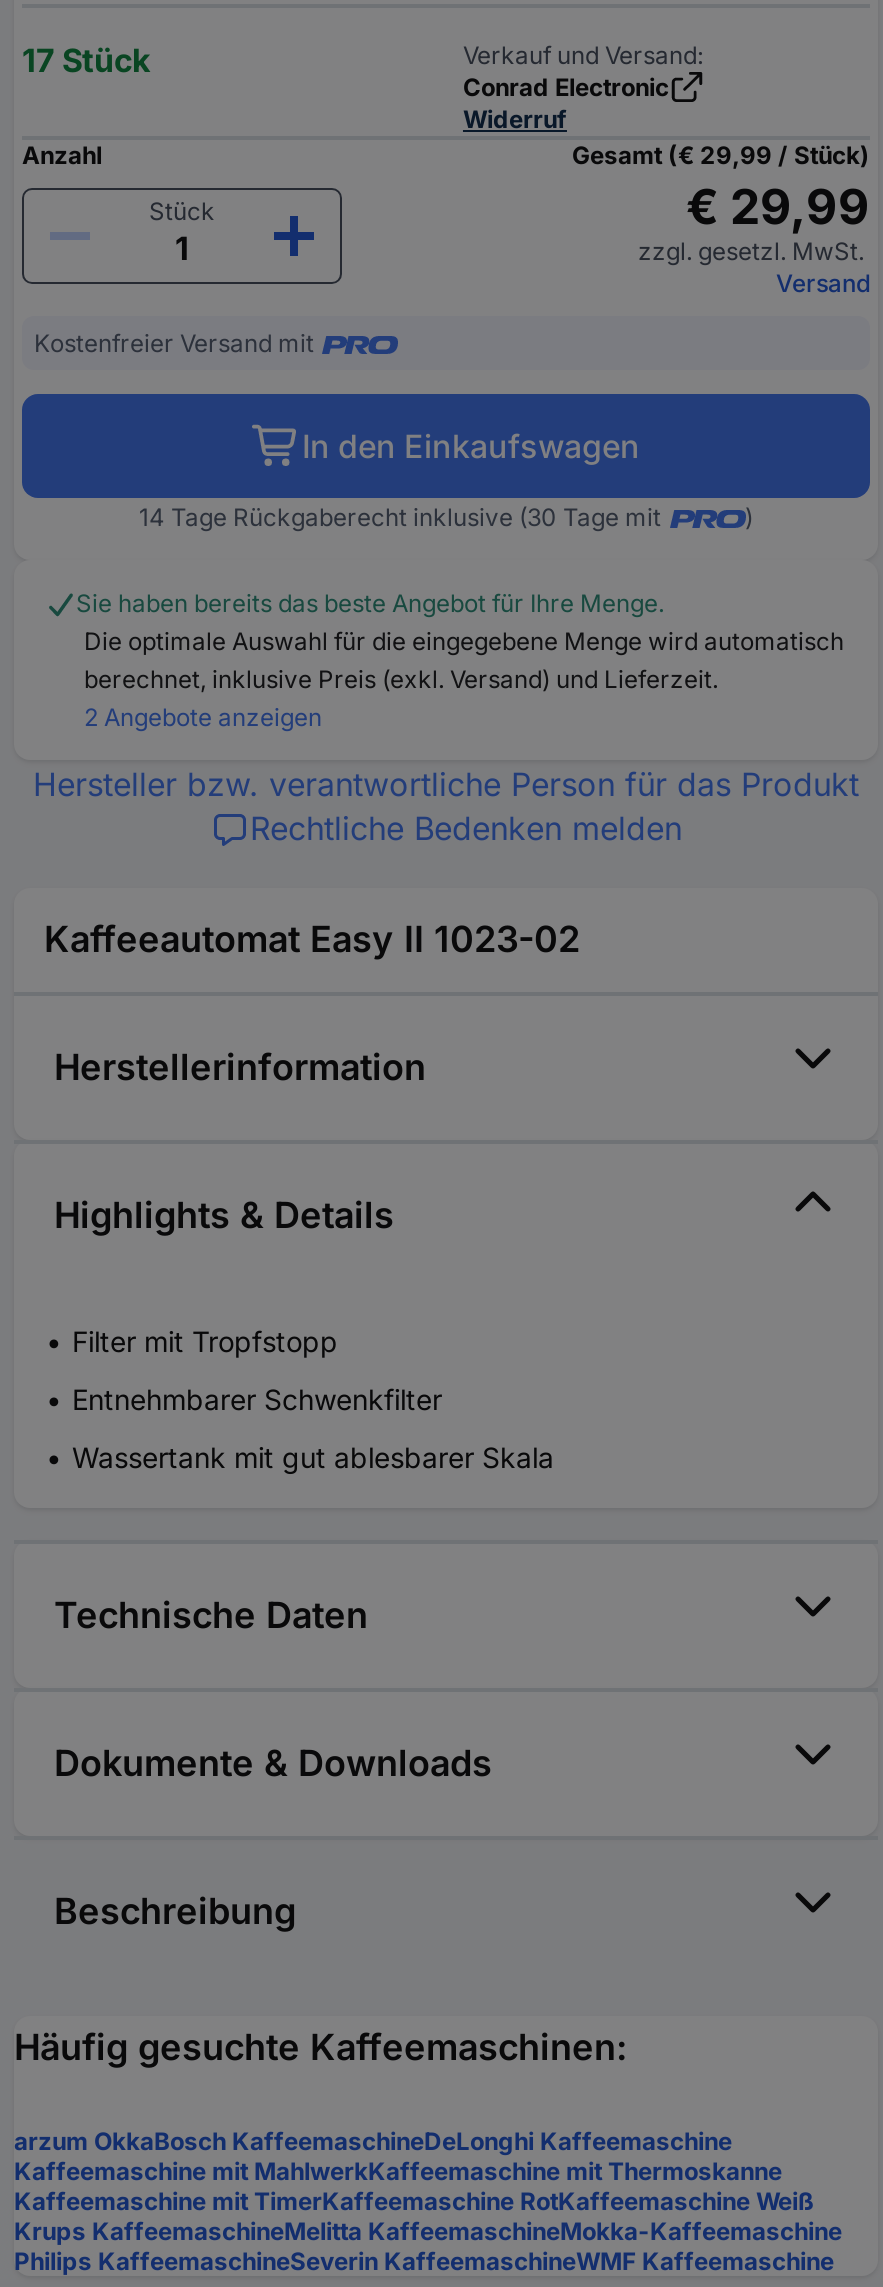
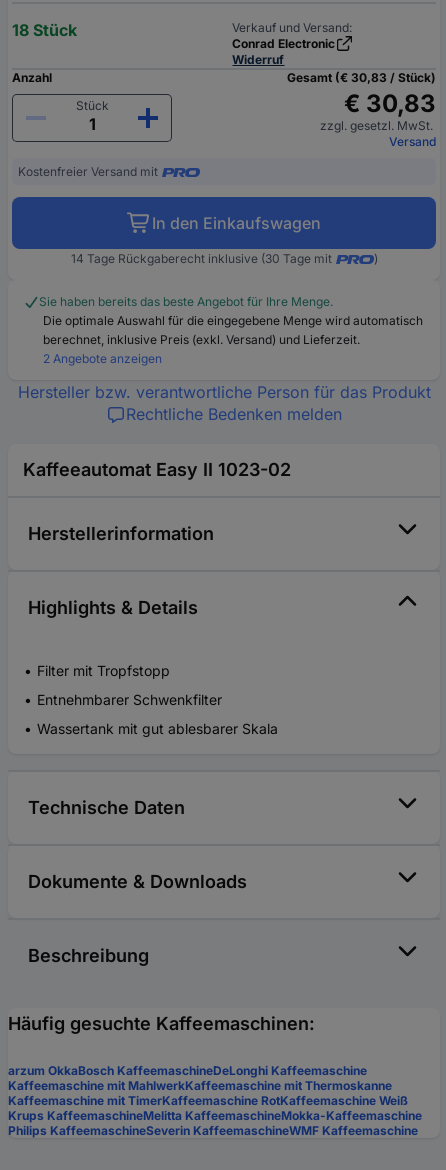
- 17 Stück
+ 18 Stück

- Gesamt (€ 29,99 / Stück)
+ Gesamt (€ 30,83 / Stück)

- € 29,99
+ € 30,83
